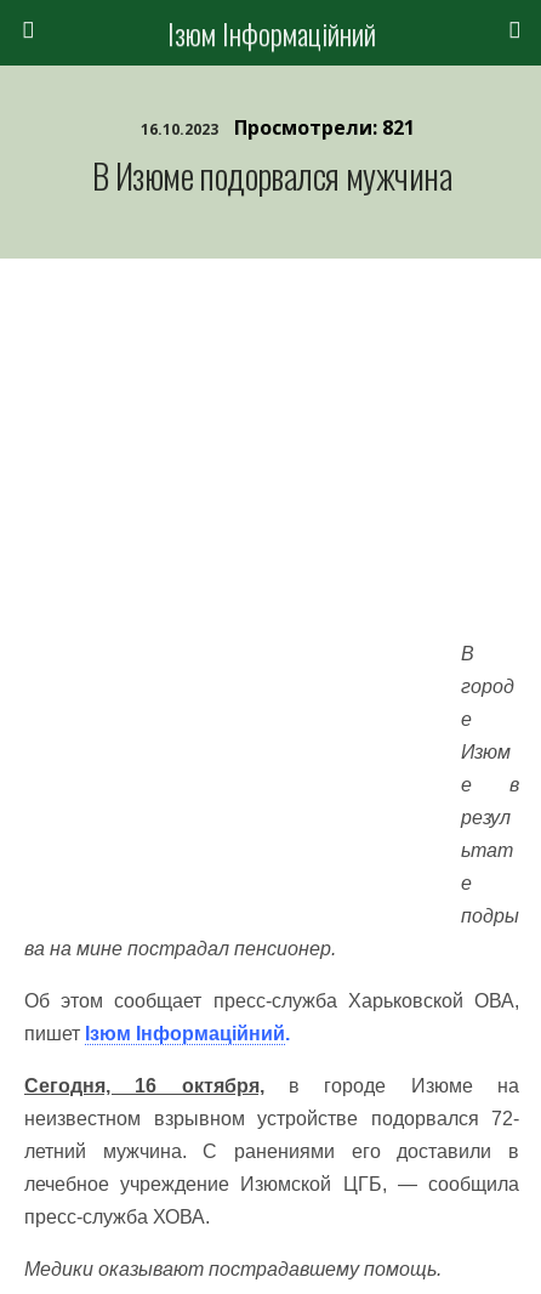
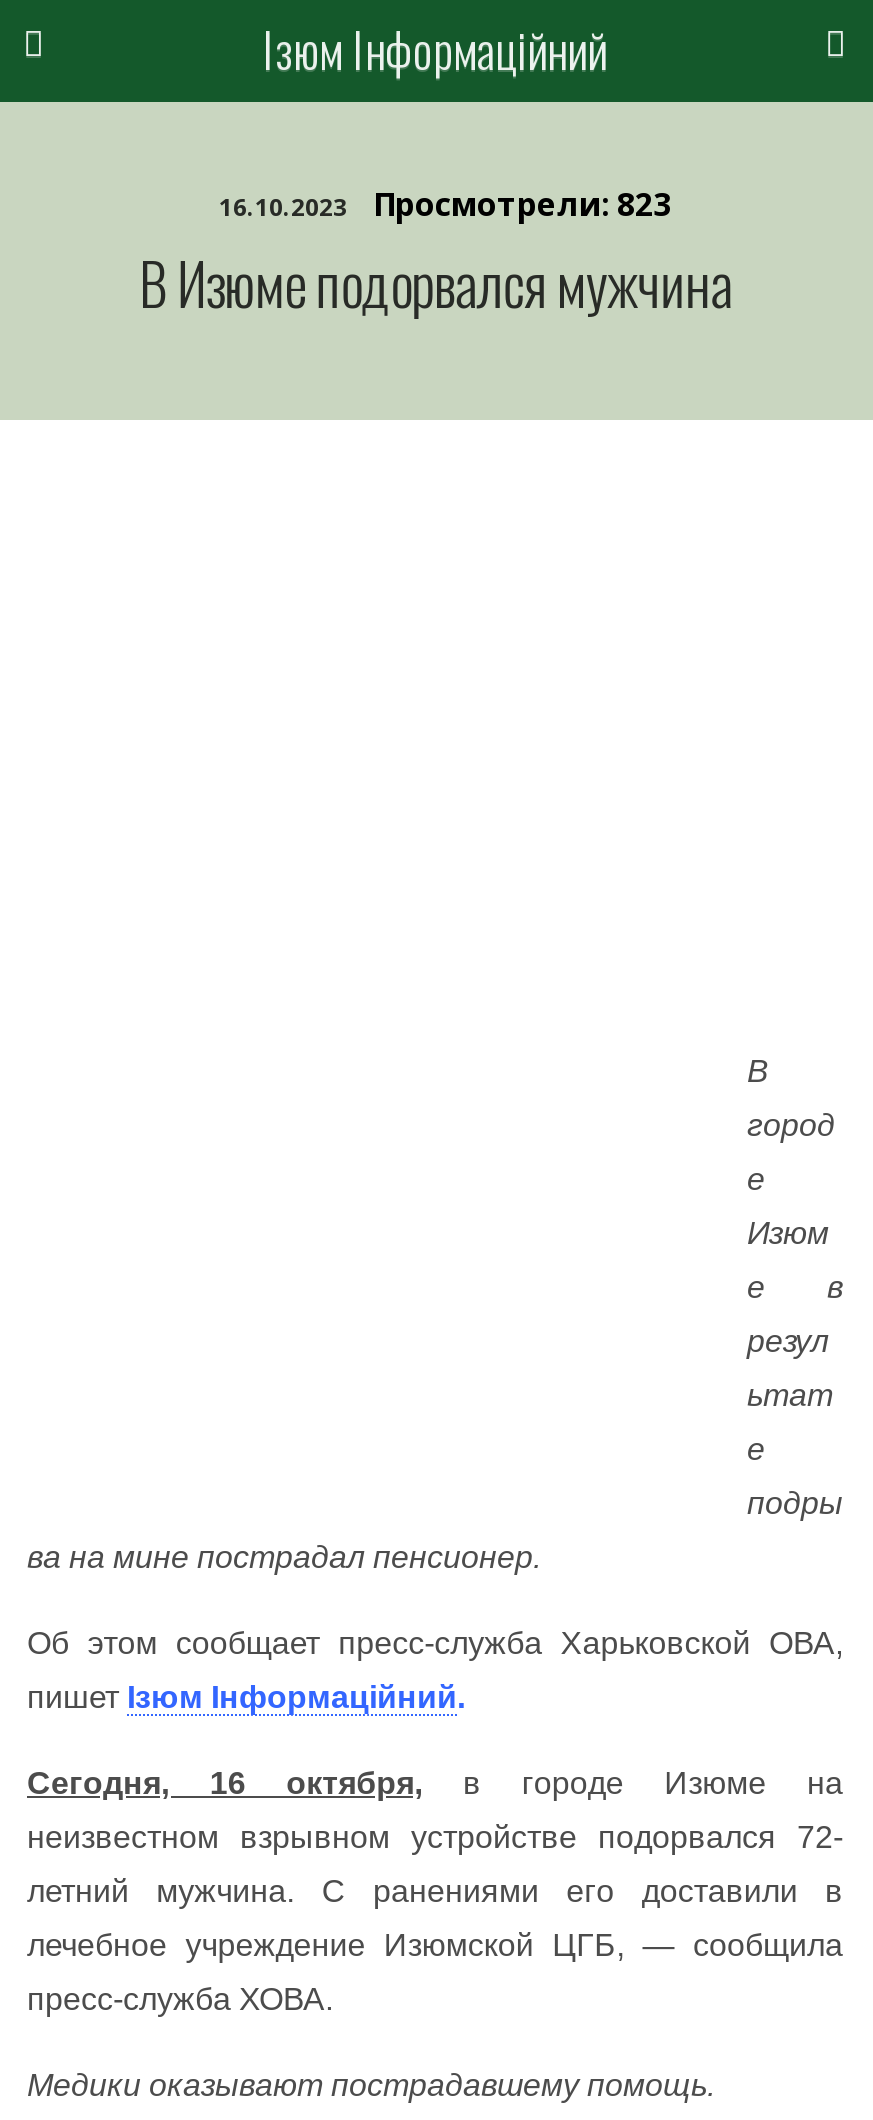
- 16.10.2023 Просмотрели: 821
+ 16.10.2023 Просмотрели: 823
